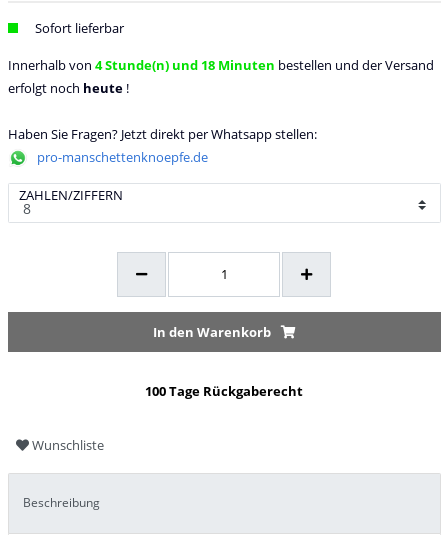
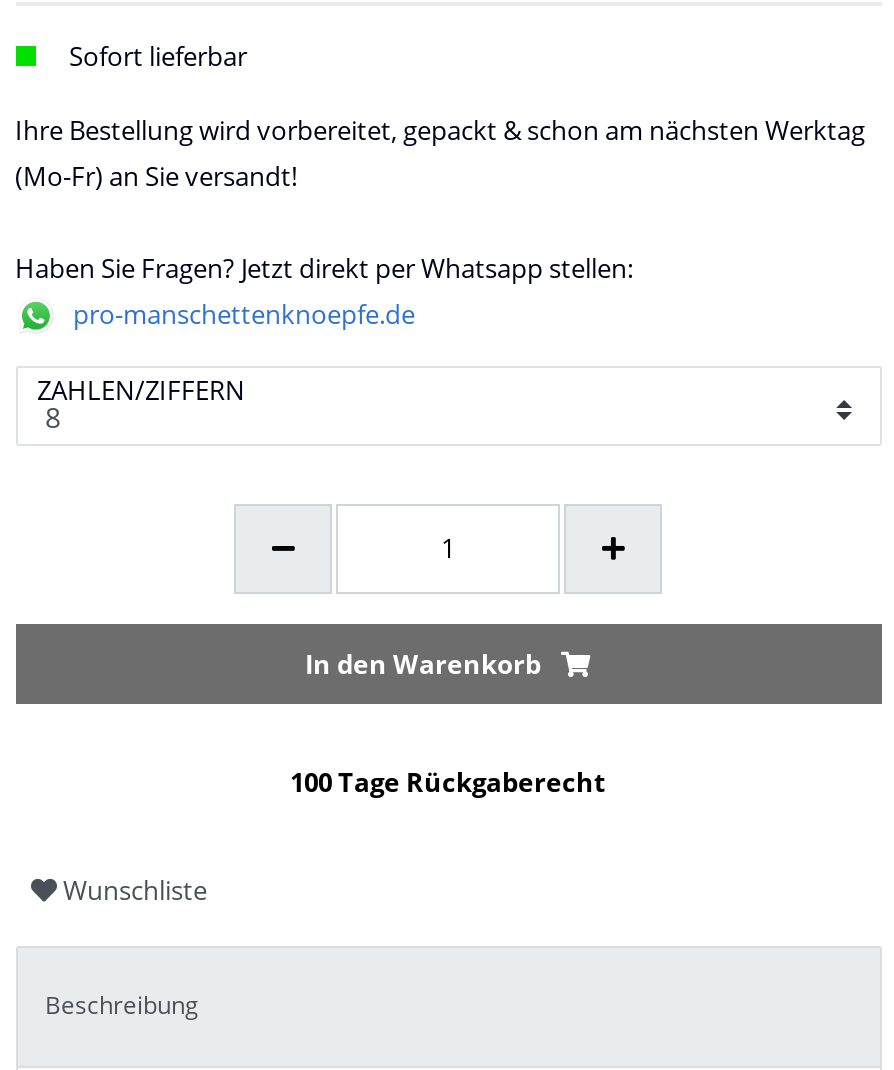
- Innerhalb von 4 Stunde(n) und 18 Minuten bestellen und der Versand
- erfolgt noch heute!
+ Ihre Bestellung wird vorbereitet, gepackt & schon am nächsten Werktag
+ (Mo-Fr) an Sie versandt!
